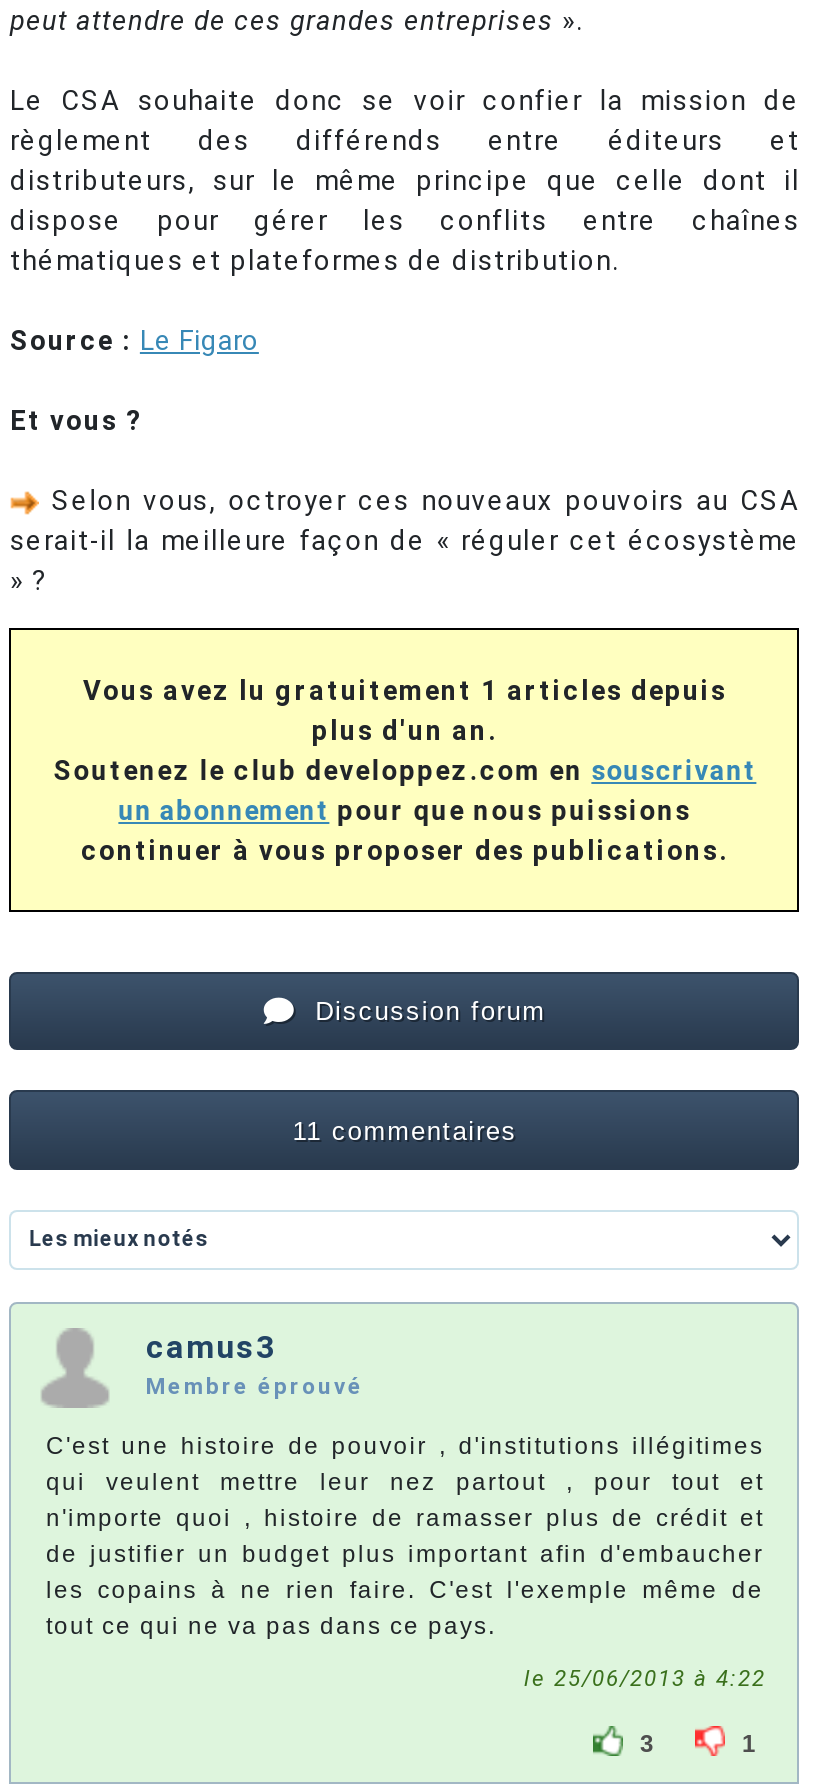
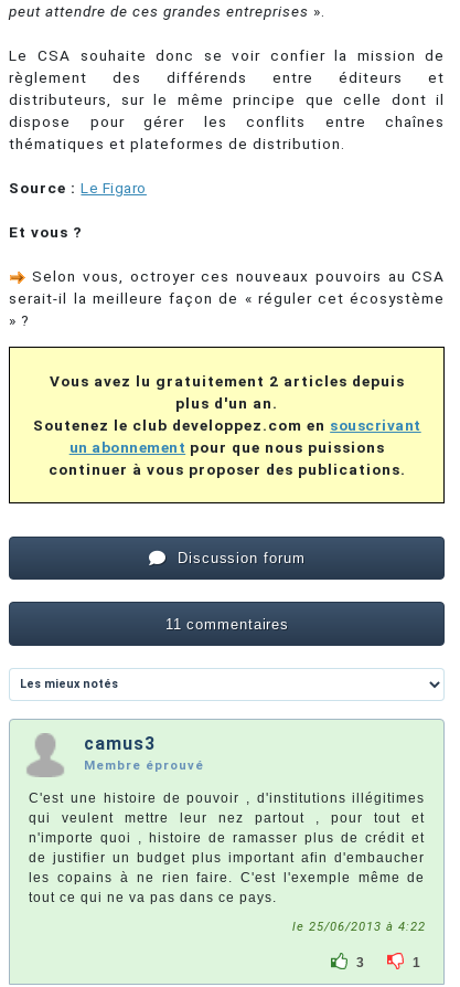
- Vous avez lu gratuitement 1 articles depuis
+ Vous avez lu gratuitement 2 articles depuis
